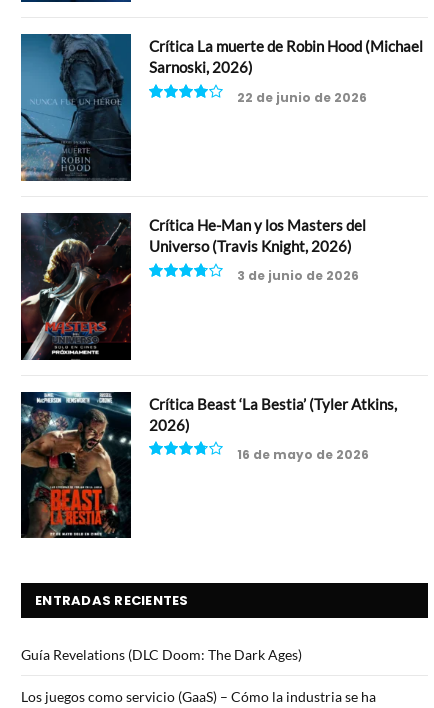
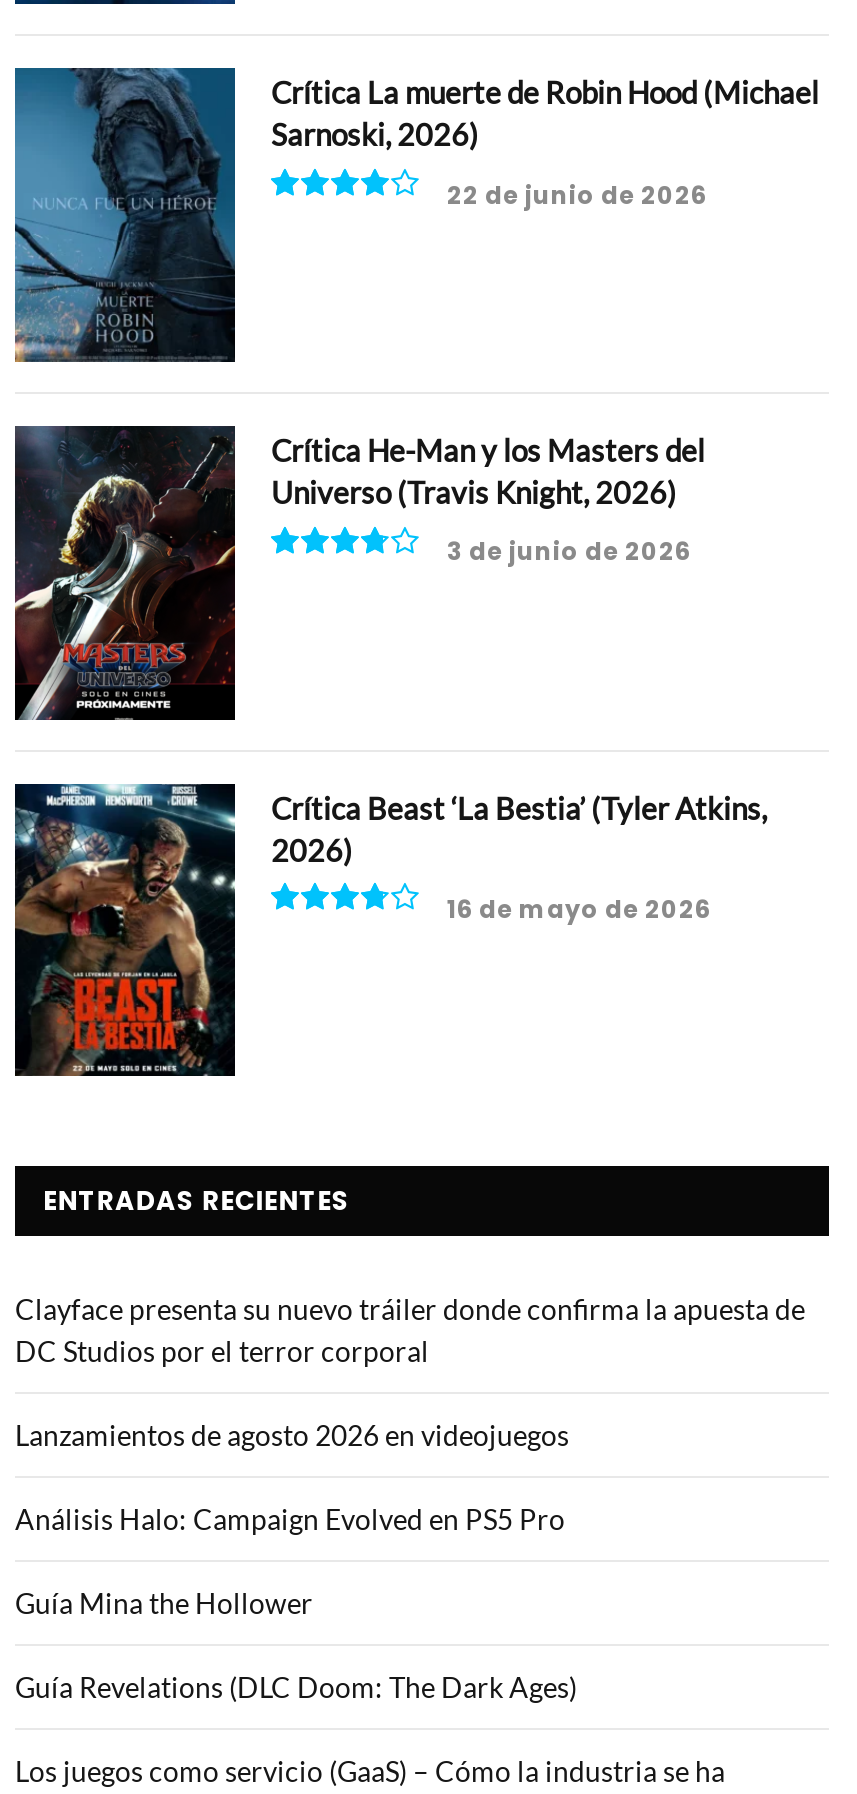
+ Clayface presenta su nuevo tráiler donde confirma la apuesta de
+ DC Studios por el terror corporal
+ Lanzamientos de agosto 2026 en videojuegos
+ Análisis Halo: Campaign Evolved en PS5 Pro
+ Guía Mina the Hollower
